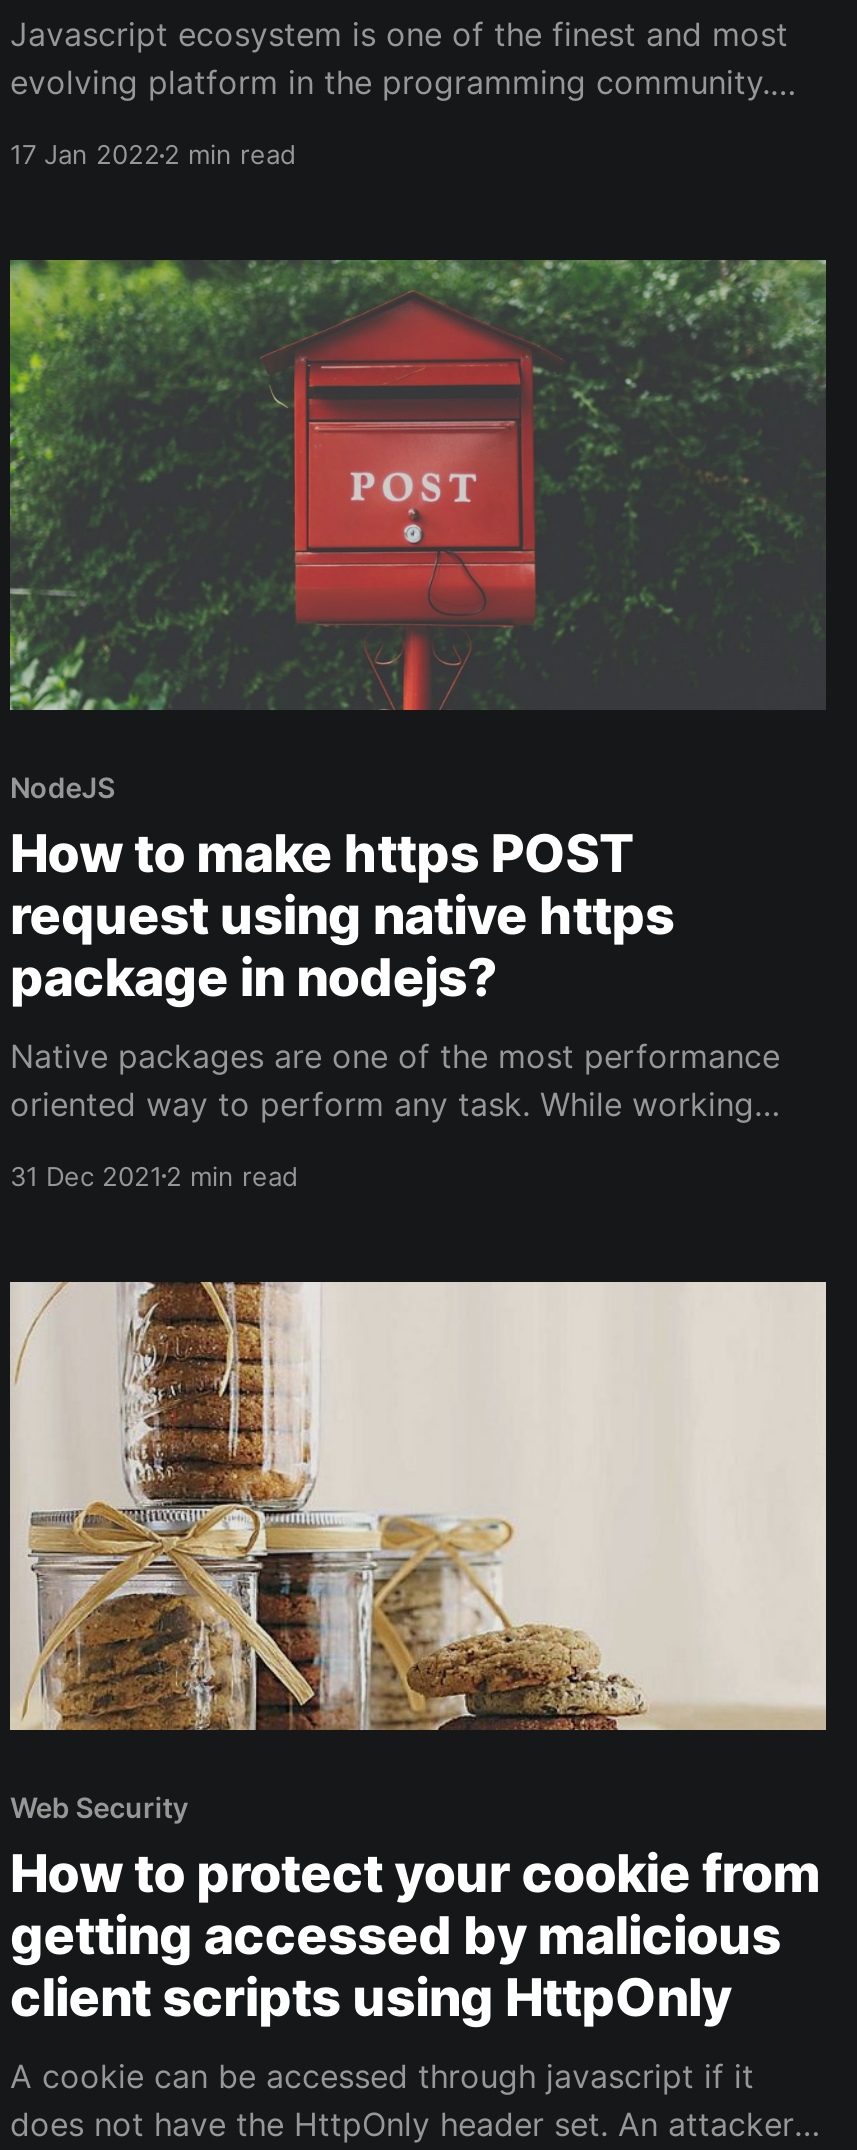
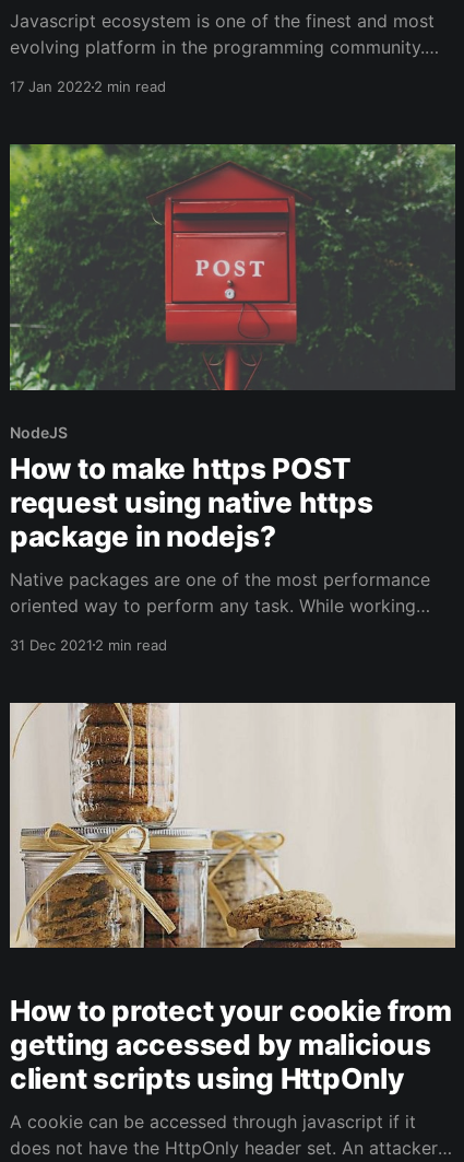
- Web Security
